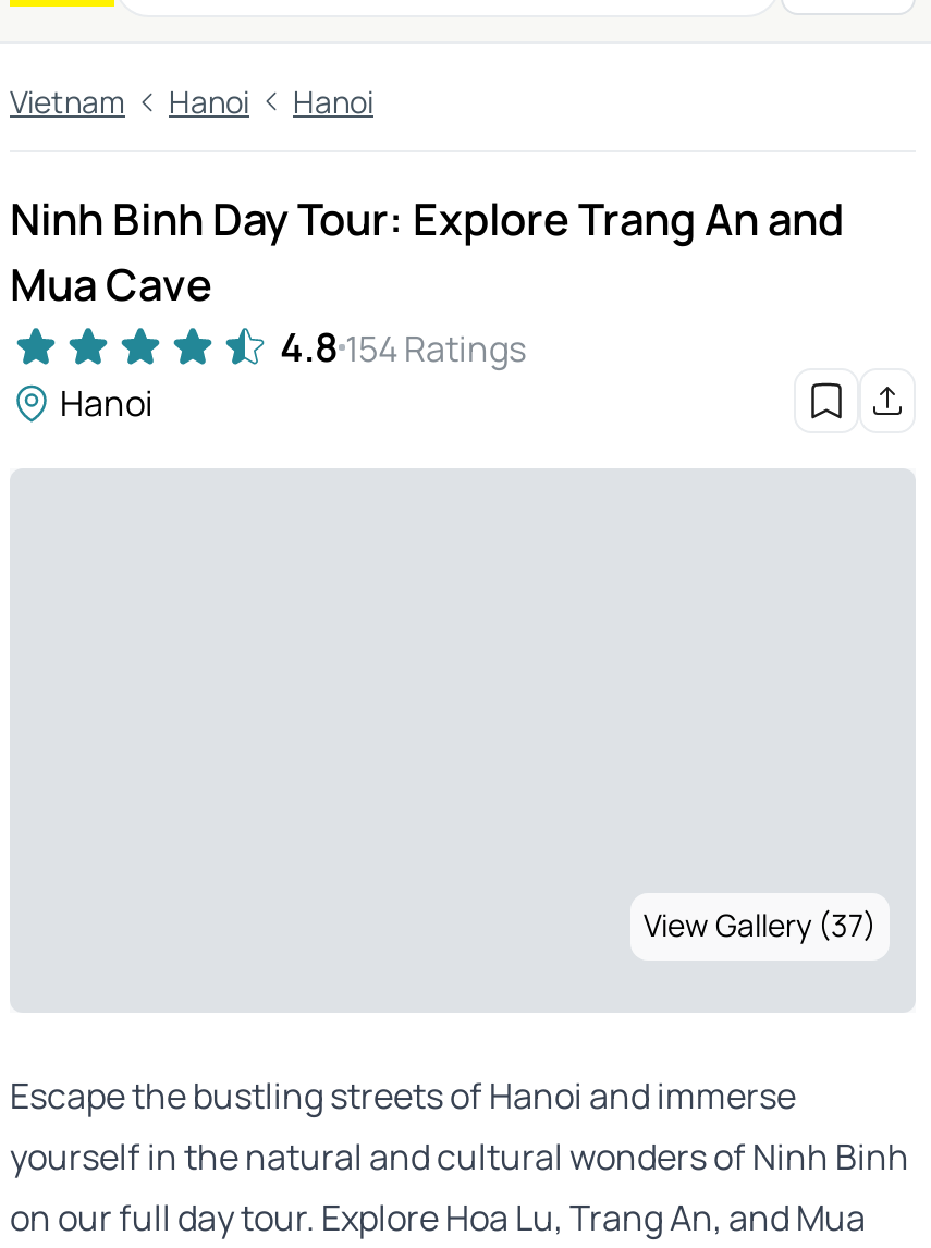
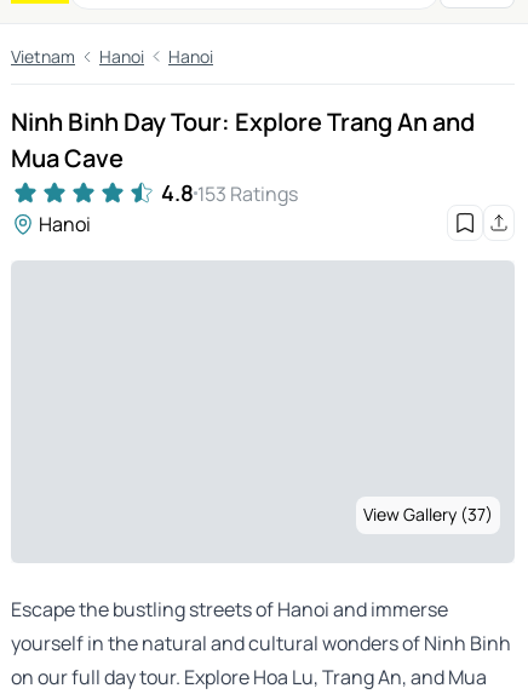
- 4.8 154 Ratings
+ 4.8 153 Ratings
